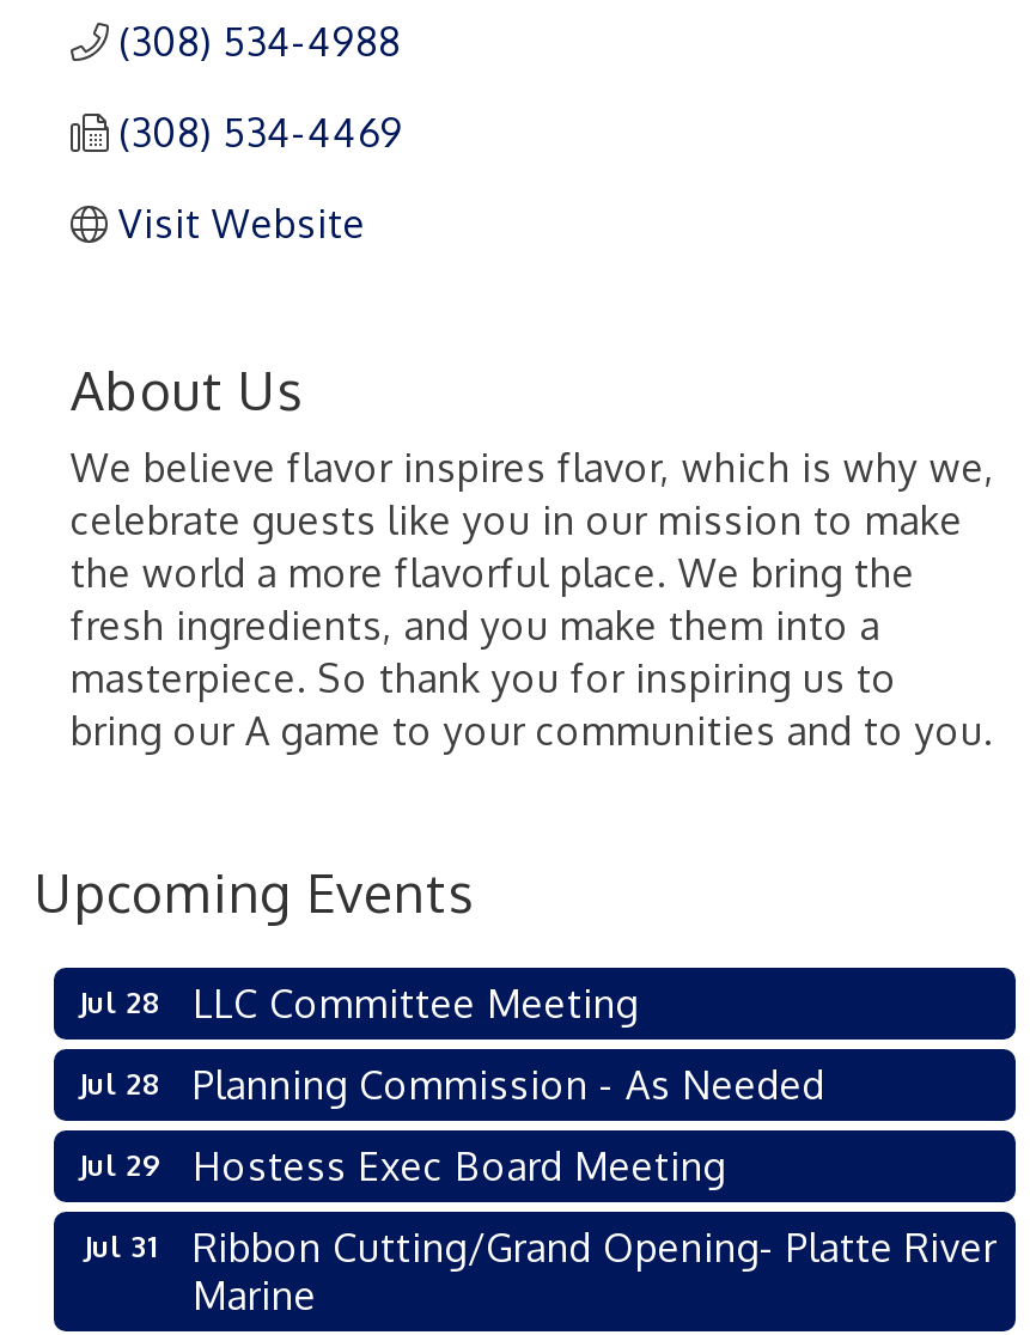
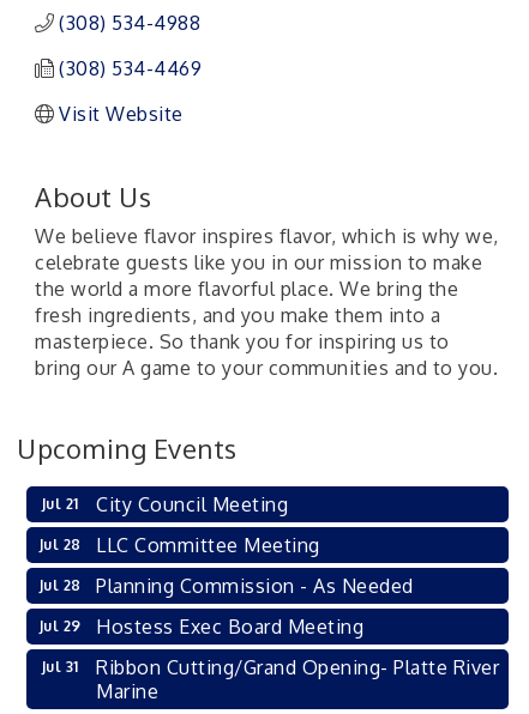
+ Jul 21
+ City Council Meeting
